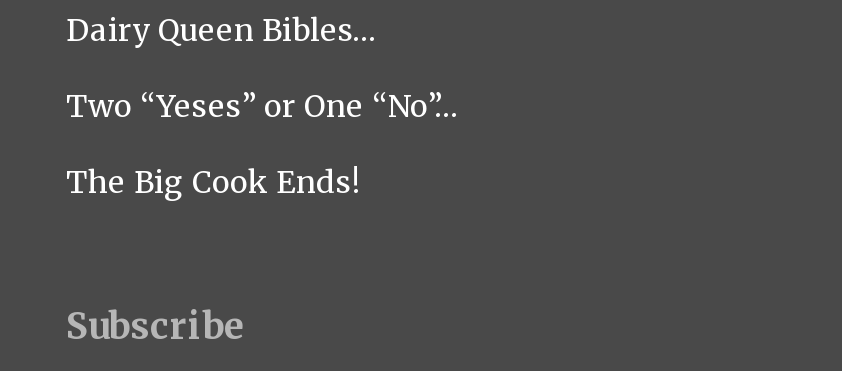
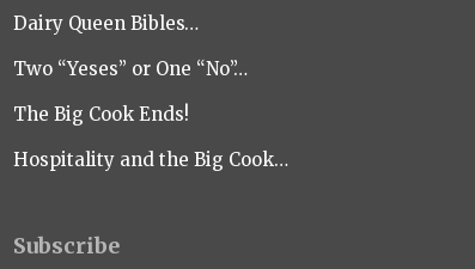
+ Hospitality and the Big Cook…
